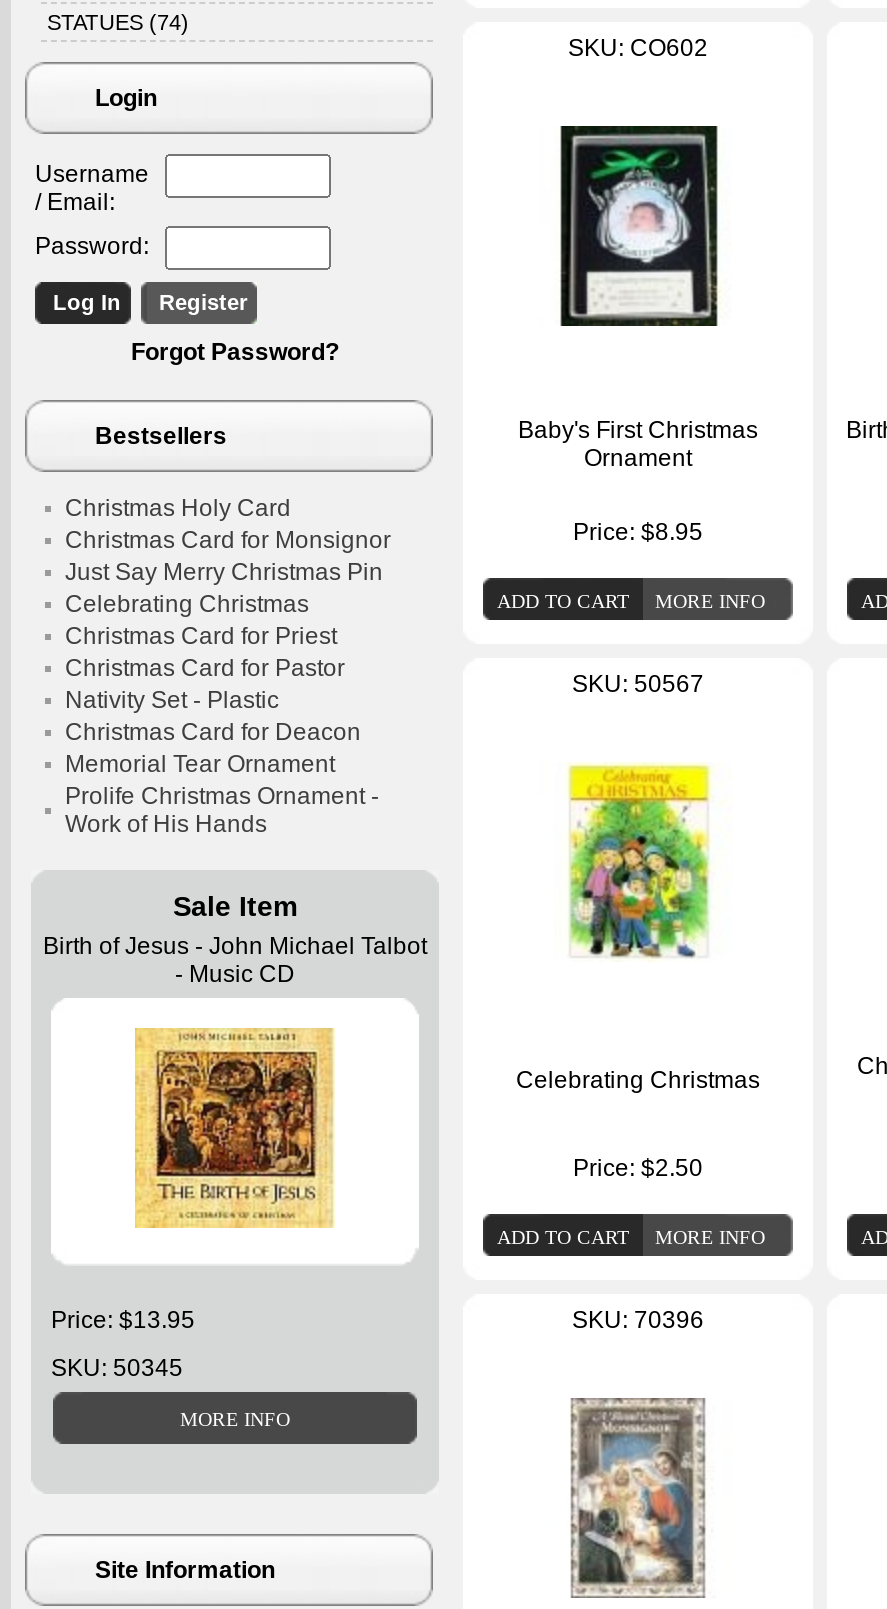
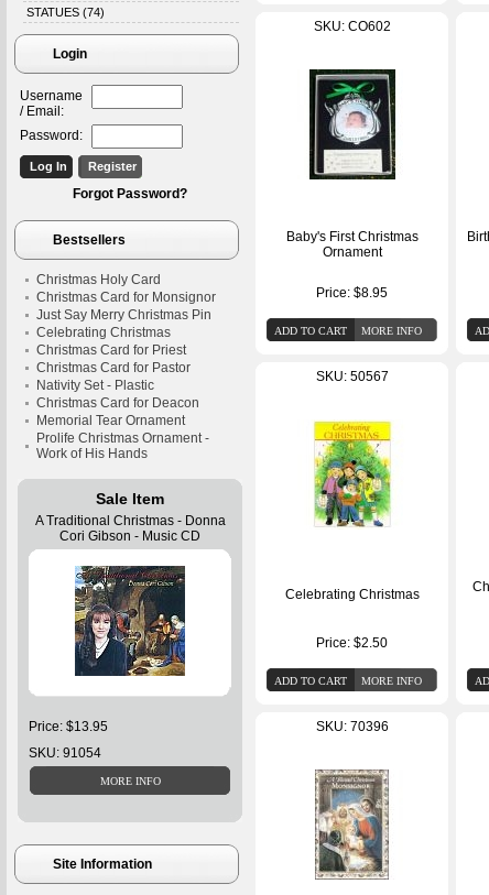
- Birth of Jesus - John Michael Talbot
- - Music CD
+ A Traditional Christmas - Donna
+ Cori Gibson - Music CD

- [image]
+ [image]

- SKU: 50345
+ SKU: 91054
